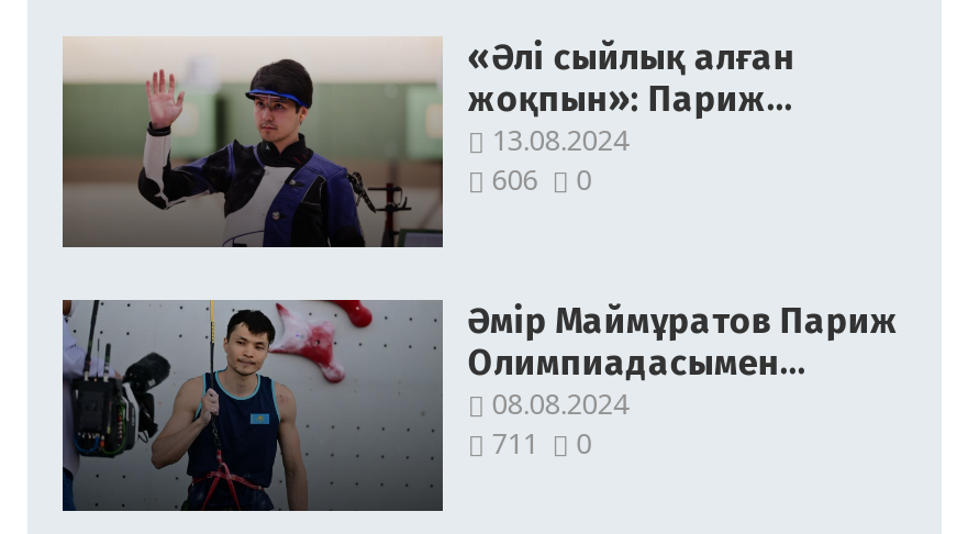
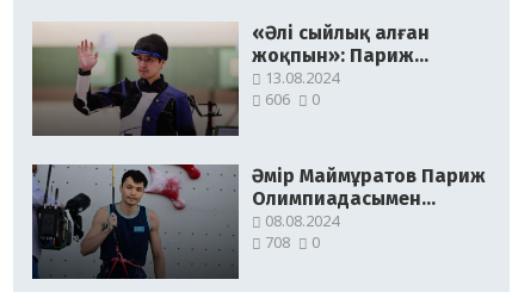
- 711
+ 708
